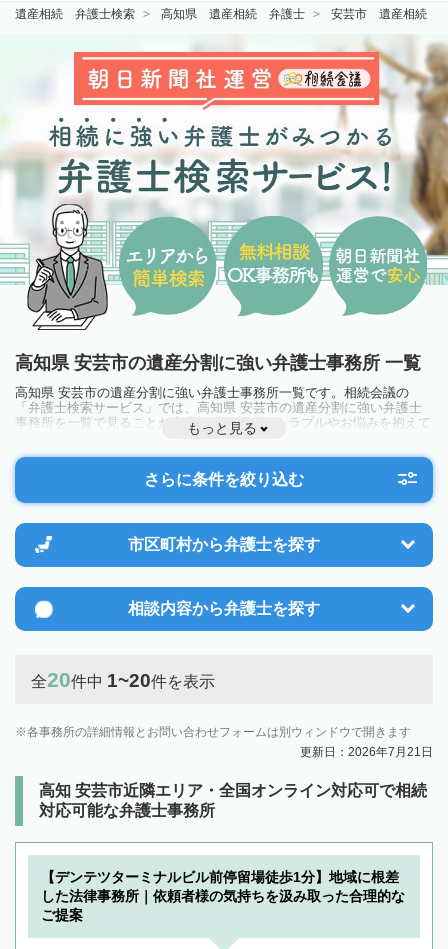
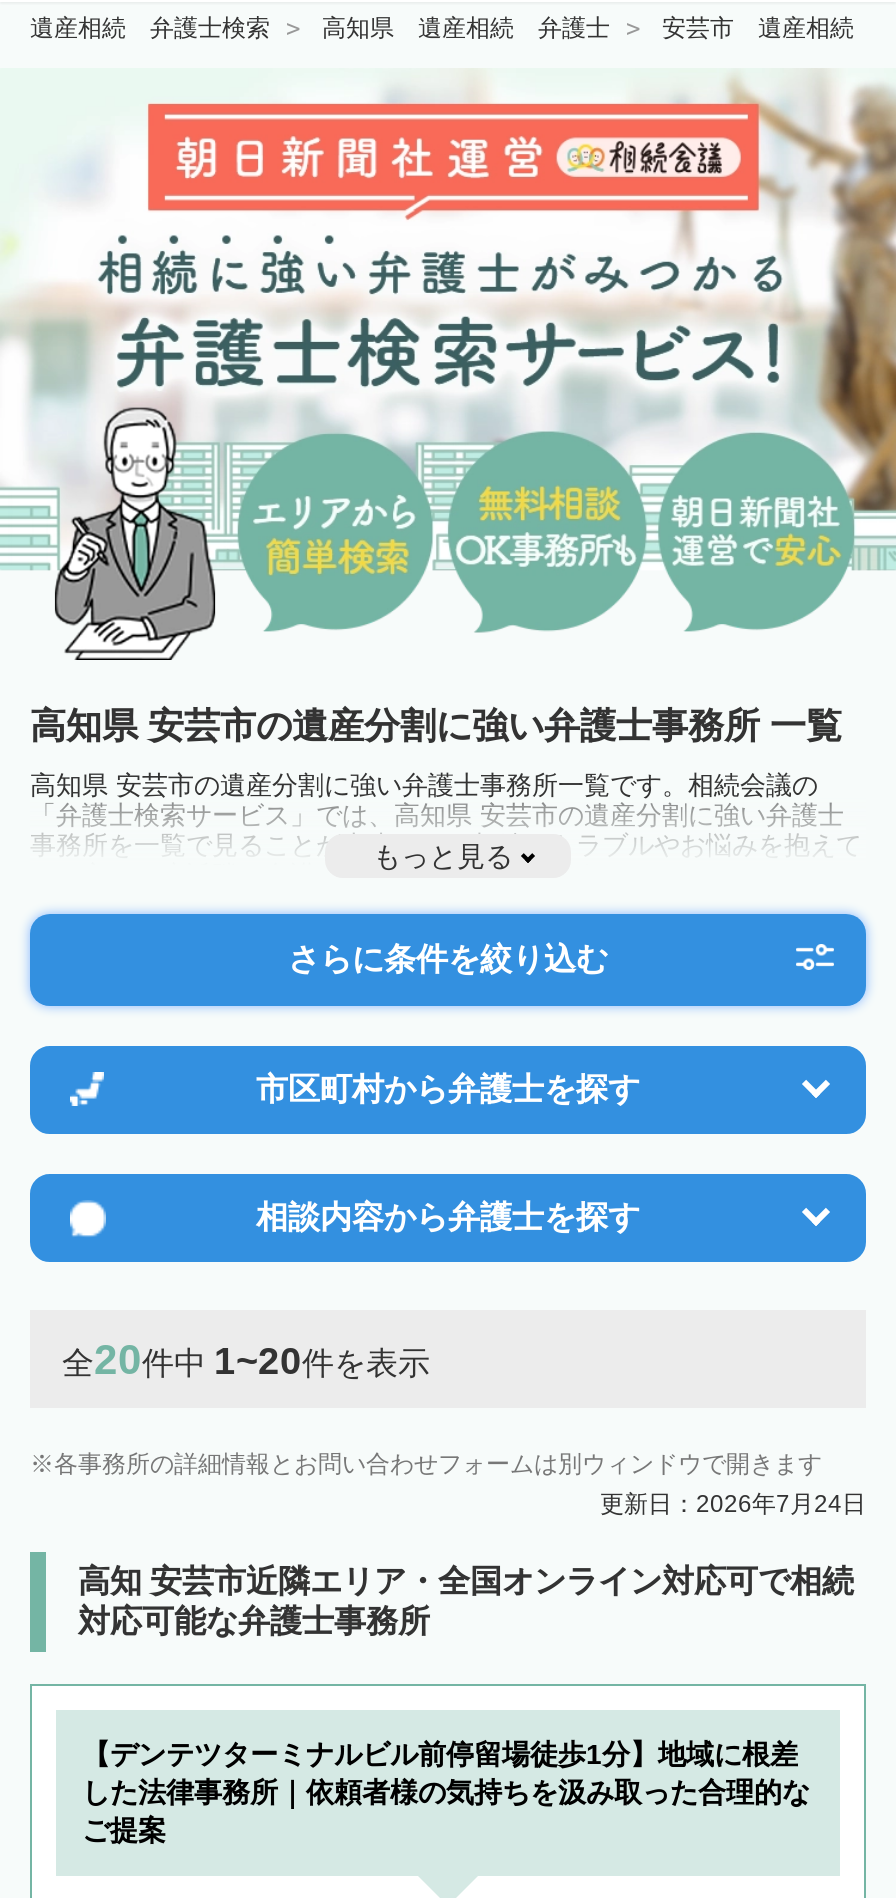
- 更新日：2026年7月21日
+ 更新日：2026年7月24日
